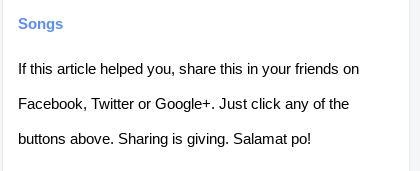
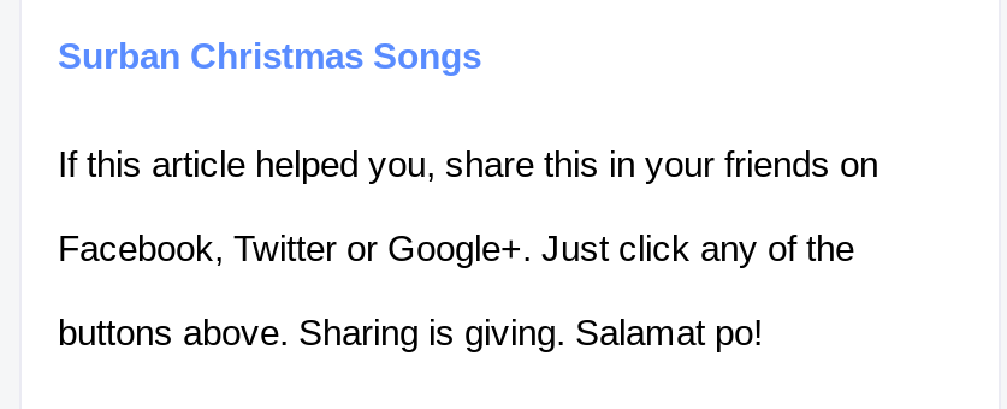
- Songs
+ Surban Christmas Songs
